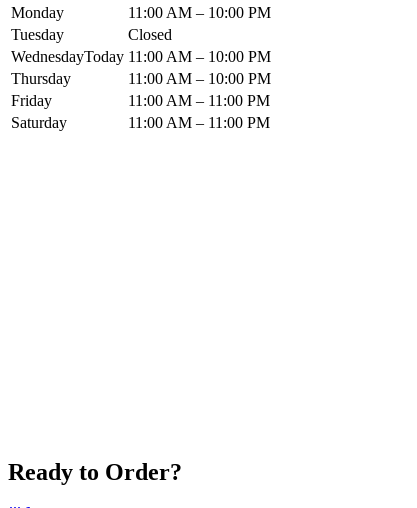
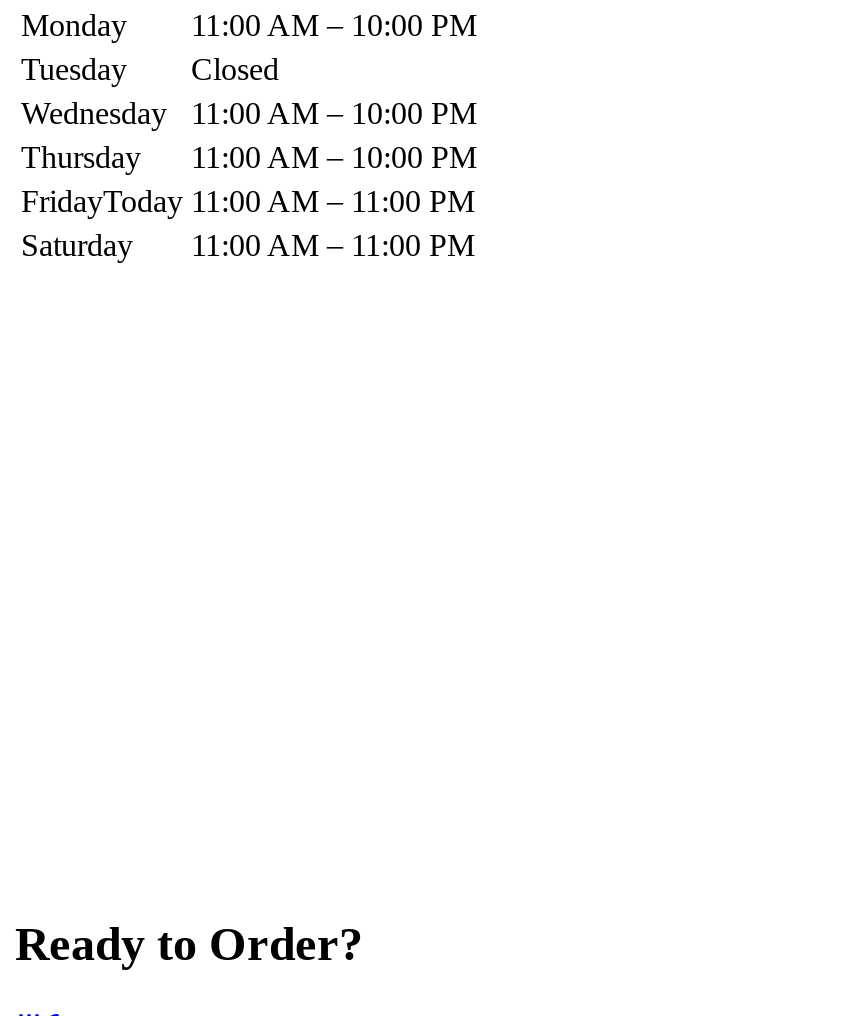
- WednesdayToday 11:00 AM – 10:00 PM
+ Wednesday
+ 11:00 AM – 10:00 PM

- Friday
- 11:00 AM – 11:00 PM
+ FridayToday 11:00 AM – 11:00 PM
